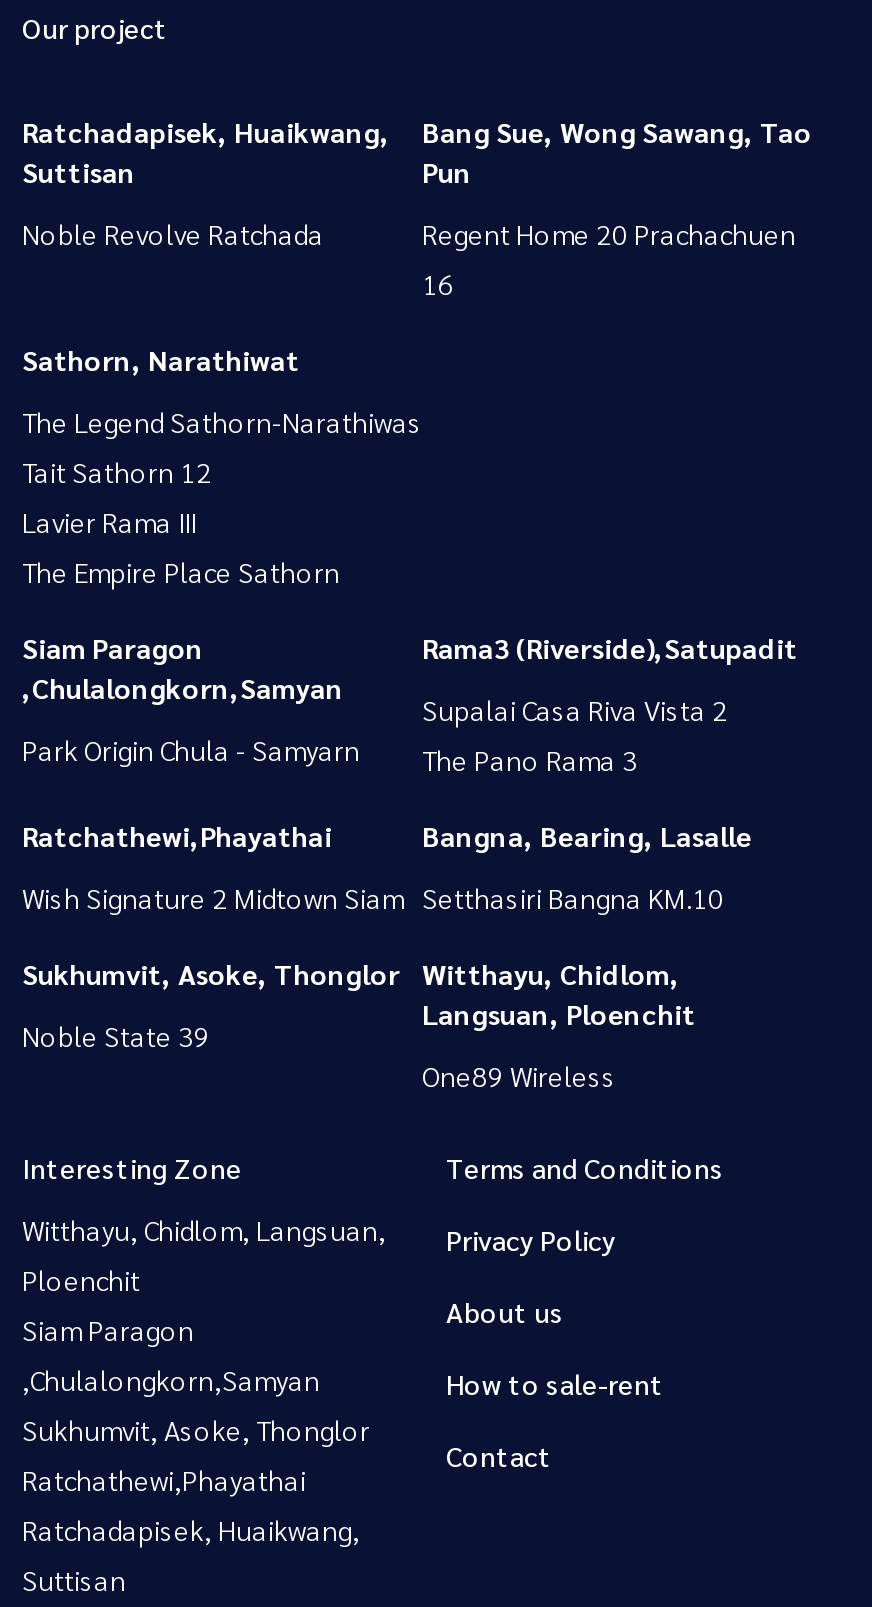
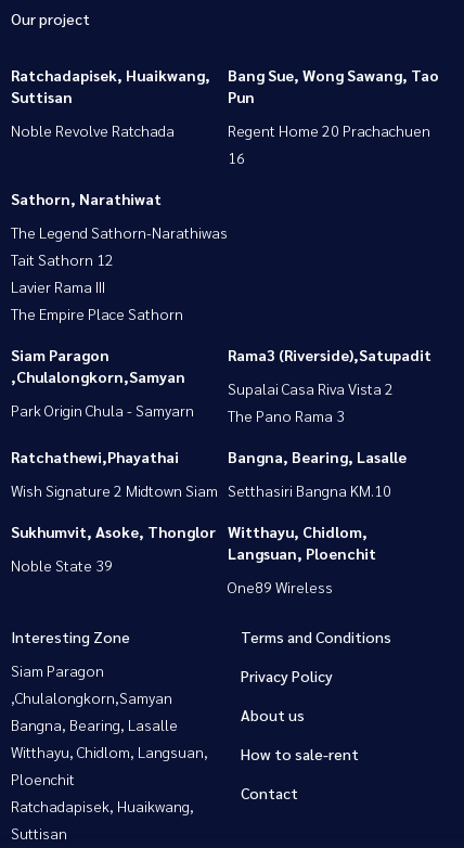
moved down: Witthayu, Chidlom, Langsuan, | Ploenchit

moved up: Siam Paragon | ,Chulalongkorn,Samyan

- Sukhumvit, Asoke, Thonglor
- Ratchathewi,Phayathai
+ Bangna, Bearing, Lasalle
